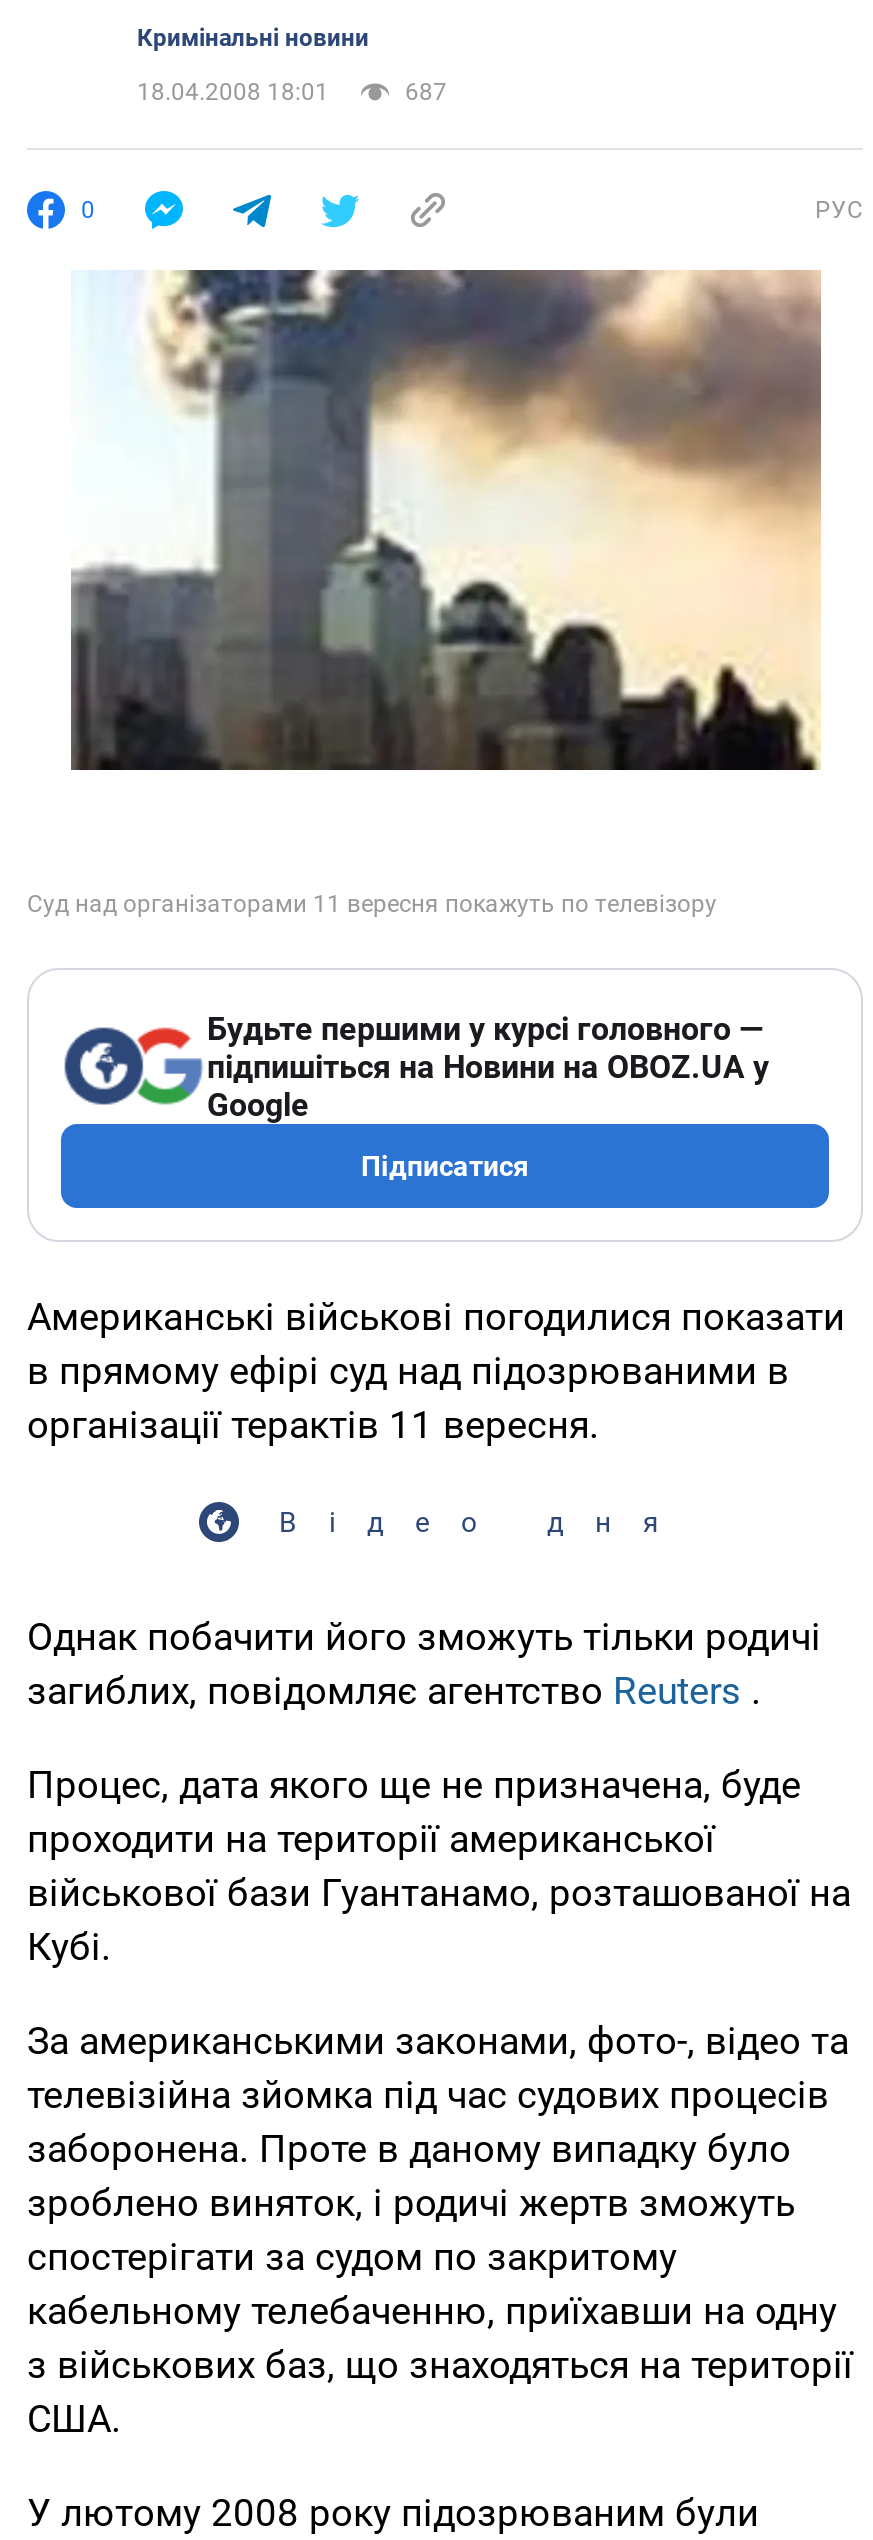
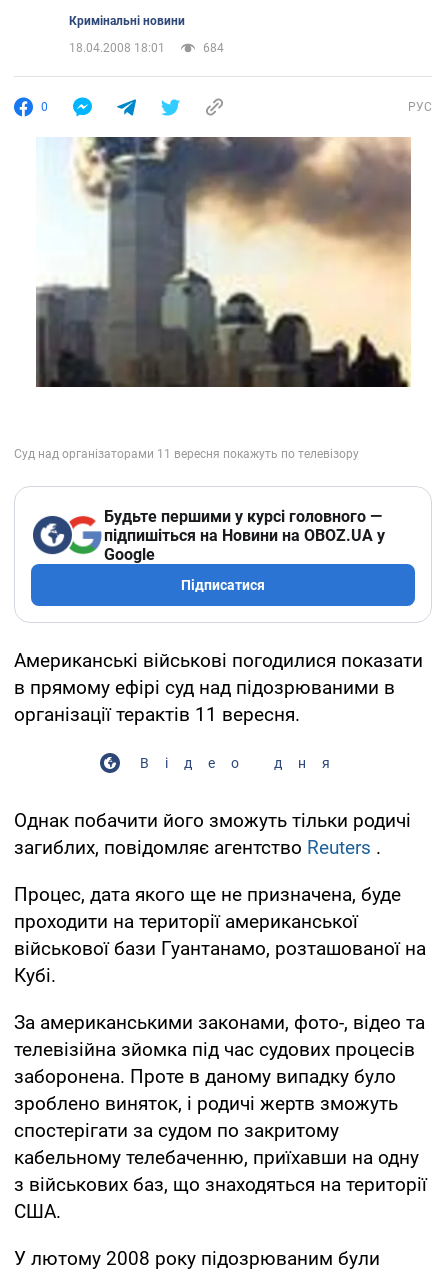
- 687
+ 684
